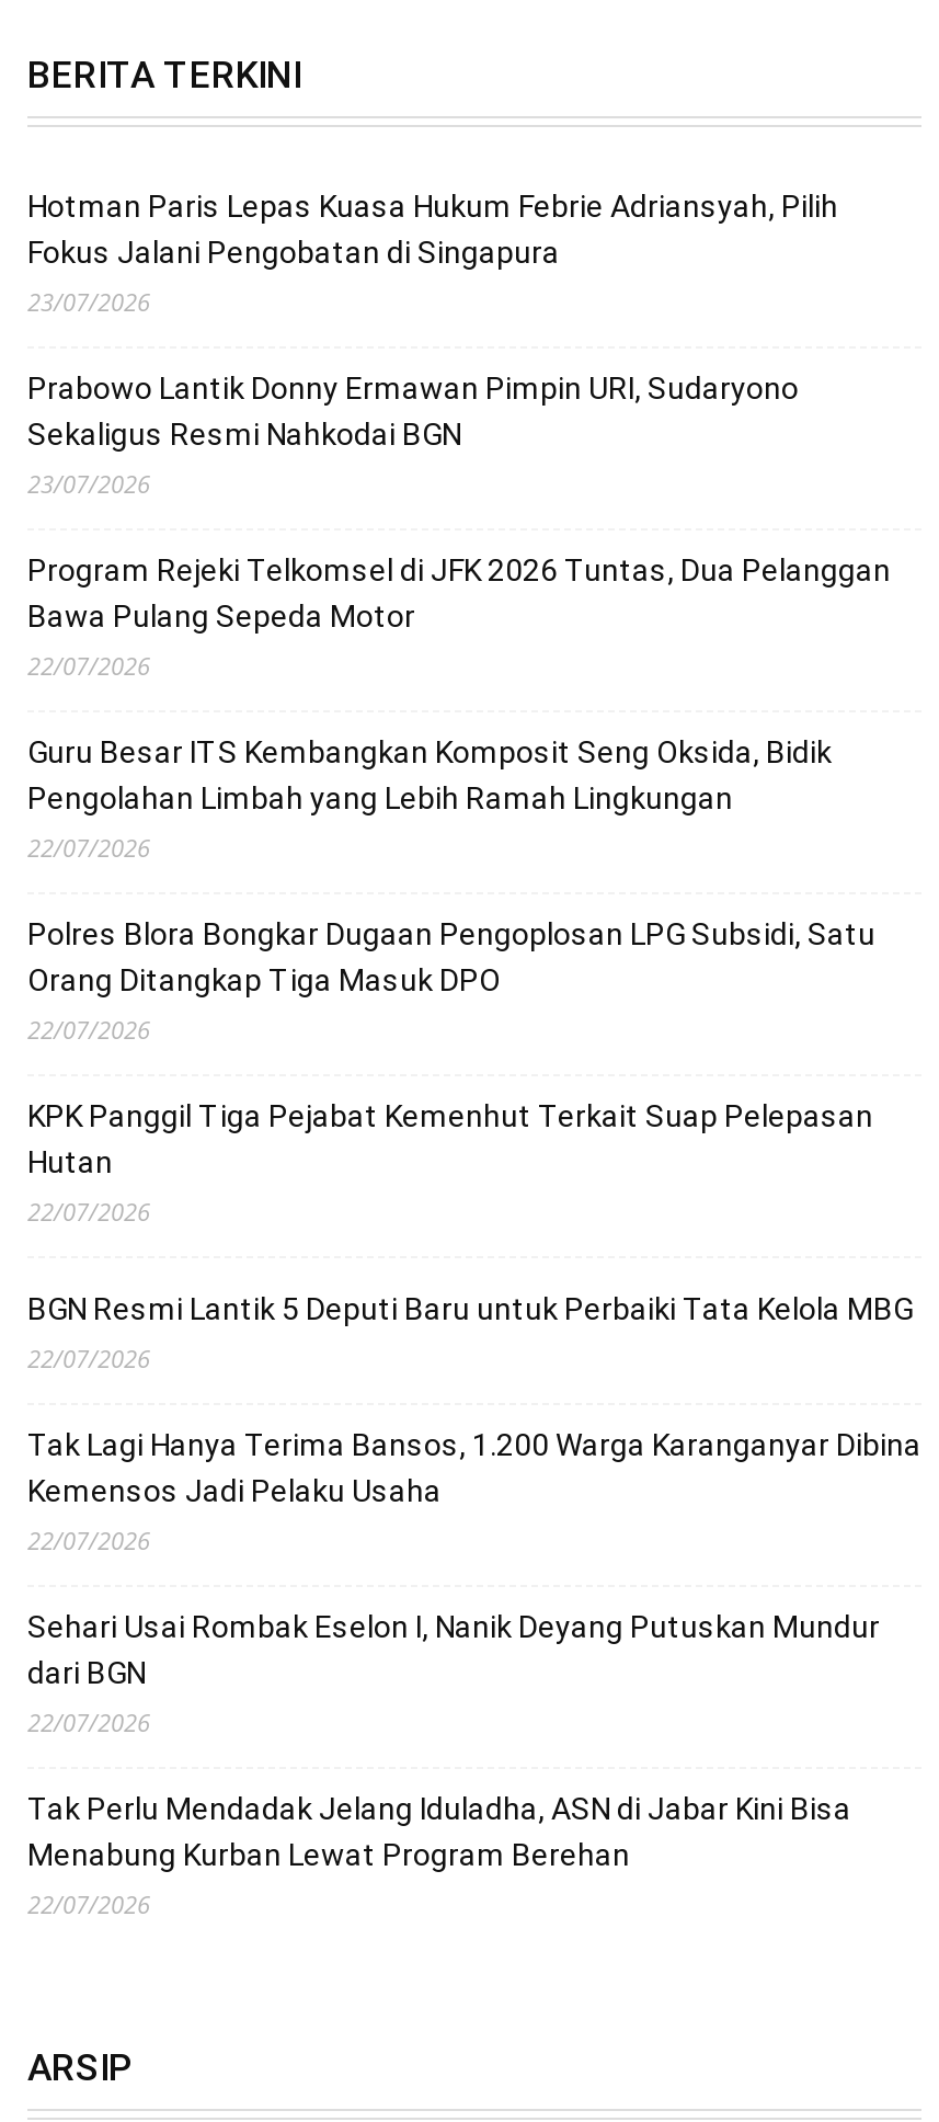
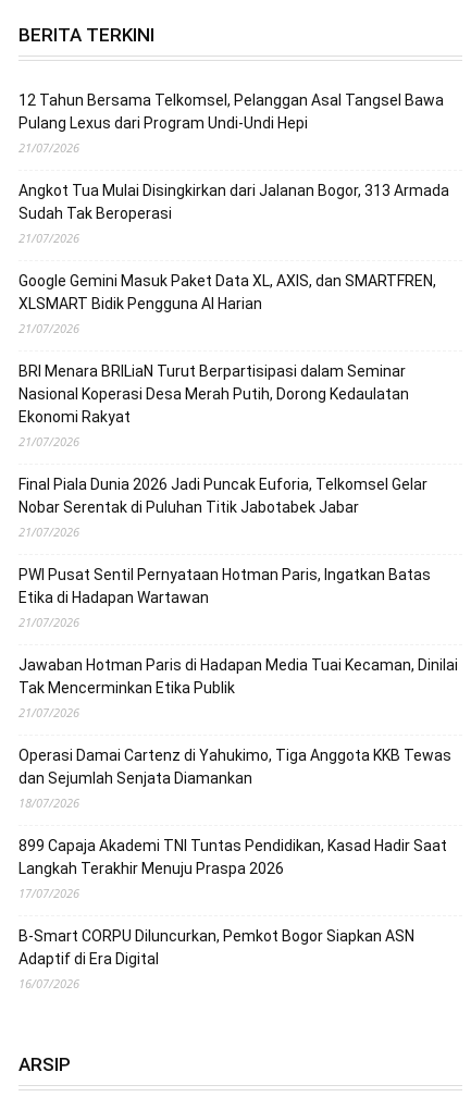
- Hotman Paris Lepas Kuasa Hukum Febrie Adriansyah, Pilih
- Fokus Jalani Pengobatan di Singapura
- 23/07/2026
+ 12 Tahun Bersama Telkomsel, Pelanggan Asal Tangsel Bawa
+ Pulang Lexus dari Program Undi-Undi Hepi
+ 21/07/2026

- Prabowo Lantik Donny Ermawan Pimpin URI, Sudaryono
- Sekaligus Resmi Nahkodai BGN
- 23/07/2026
+ Angkot Tua Mulai Disingkirkan dari Jalanan Bogor, 313 Armada
+ Sudah Tak Beroperasi
+ 21/07/2026

- Program Rejeki Telkomsel di JFK 2026 Tuntas, Dua Pelanggan
- Bawa Pulang Sepeda Motor
- 22/07/2026
+ Google Gemini Masuk Paket Data XL, AXIS, dan SMARTFREN,
+ XLSMART Bidik Pengguna AI Harian
+ 21/07/2026

- Guru Besar ITS Kembangkan Komposit Seng Oksida, Bidik
- Pengolahan Limbah yang Lebih Ramah Lingkungan
- 22/07/2026
+ BRI Menara BRILiaN Turut Berpartisipasi dalam Seminar
+ Nasional Koperasi Desa Merah Putih, Dorong Kedaulatan
+ Ekonomi Rakyat
+ 21/07/2026

- Polres Blora Bongkar Dugaan Pengoplosan LPG Subsidi, Satu
- Orang Ditangkap Tiga Masuk DPO
- 22/07/2026
+ Final Piala Dunia 2026 Jadi Puncak Euforia, Telkomsel Gelar
+ Nobar Serentak di Puluhan Titik Jabotabek Jabar
+ 21/07/2026

- KPK Panggil Tiga Pejabat Kemenhut Terkait Suap Pelepasan
- Hutan
- 22/07/2026
+ PWI Pusat Sentil Pernyataan Hotman Paris, Ingatkan Batas
+ Etika di Hadapan Wartawan
+ 21/07/2026

- BGN Resmi Lantik 5 Deputi Baru untuk Perbaiki Tata Kelola MBG
- 22/07/2026
+ Jawaban Hotman Paris di Hadapan Media Tuai Kecaman, Dinilai
+ Tak Mencerminkan Etika Publik
+ 21/07/2026

- Tak Lagi Hanya Terima Bansos, 1.200 Warga Karanganyar Dibina
- Kemensos Jadi Pelaku Usaha
- 22/07/2026
+ Operasi Damai Cartenz di Yahukimo, Tiga Anggota KKB Tewas
+ dan Sejumlah Senjata Diamankan
+ 18/07/2026

- Sehari Usai Rombak Eselon I, Nanik Deyang Putuskan Mundur
- dari BGN
- 22/07/2026
+ 899 Capaja Akademi TNI Tuntas Pendidikan, Kasad Hadir Saat
+ Langkah Terakhir Menuju Praspa 2026
+ 17/07/2026

- Tak Perlu Mendadak Jelang Iduladha, ASN di Jabar Kini Bisa
- Menabung Kurban Lewat Program Berehan
- 22/07/2026
+ B-Smart CORPU Diluncurkan, Pemkot Bogor Siapkan ASN
+ Adaptif di Era Digital
+ 16/07/2026
